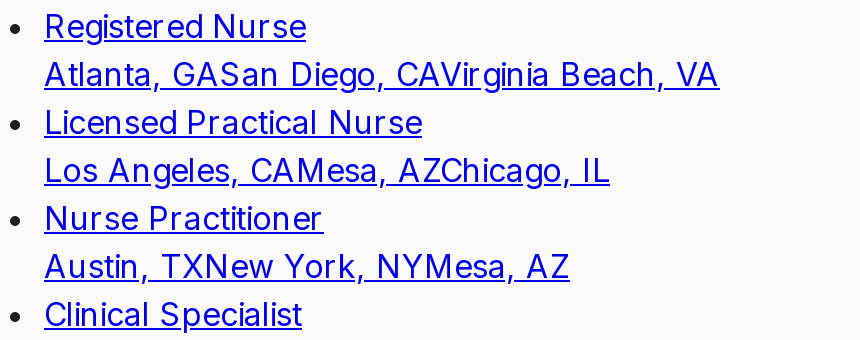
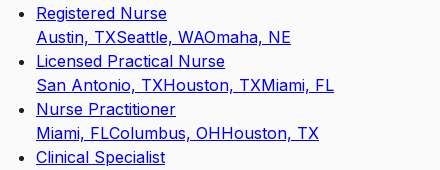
- Atlanta, GASan Diego, CAVirginia Beach, VA
+ Austin, TXSeattle, WAOmaha, NE

- Los Angeles, CA Mesa, AZChicago, IL
+ San Antonio, TX Houston, TXMiami, FL

- Austin, TXNew York, NYMesa, AZ
+ Miami, FLColumbus, OHHouston, TX
